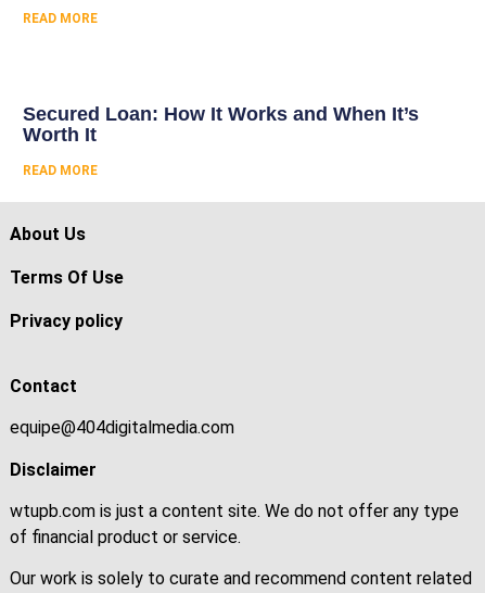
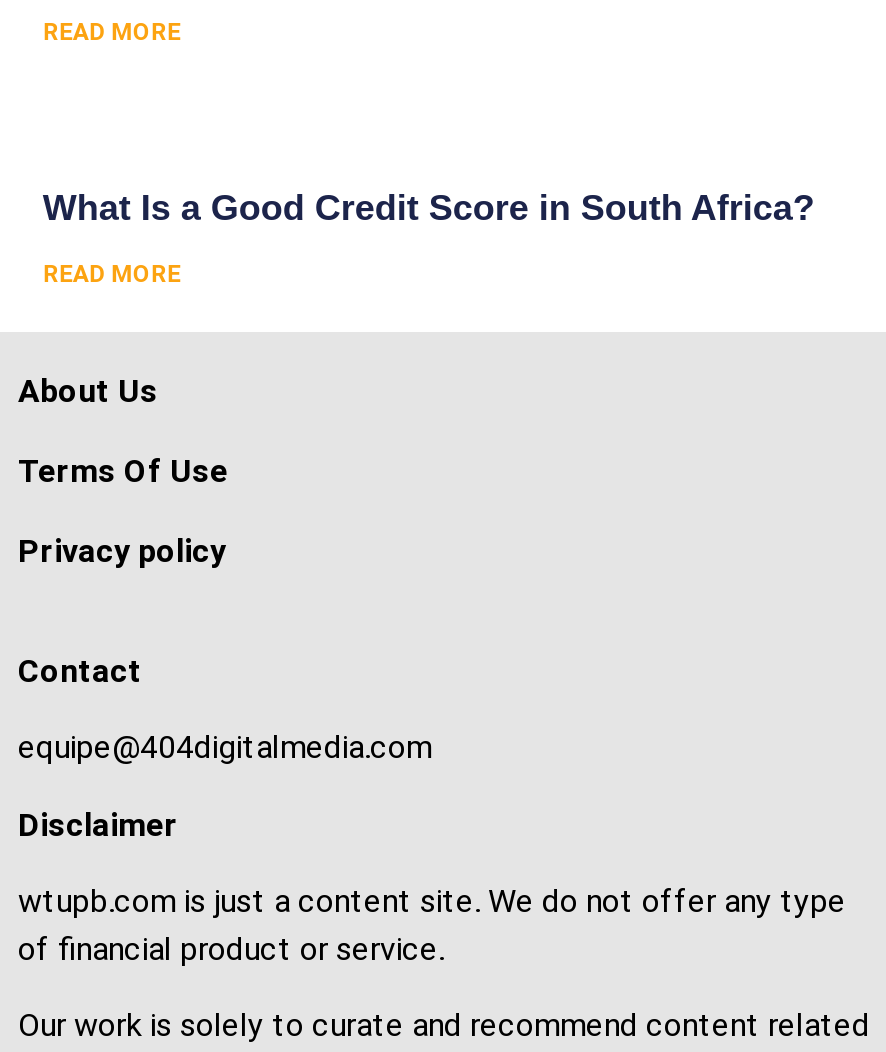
- Secured Loan: How It Works and When It’s
- Worth It
+ What Is a Good Credit Score in South Africa?
